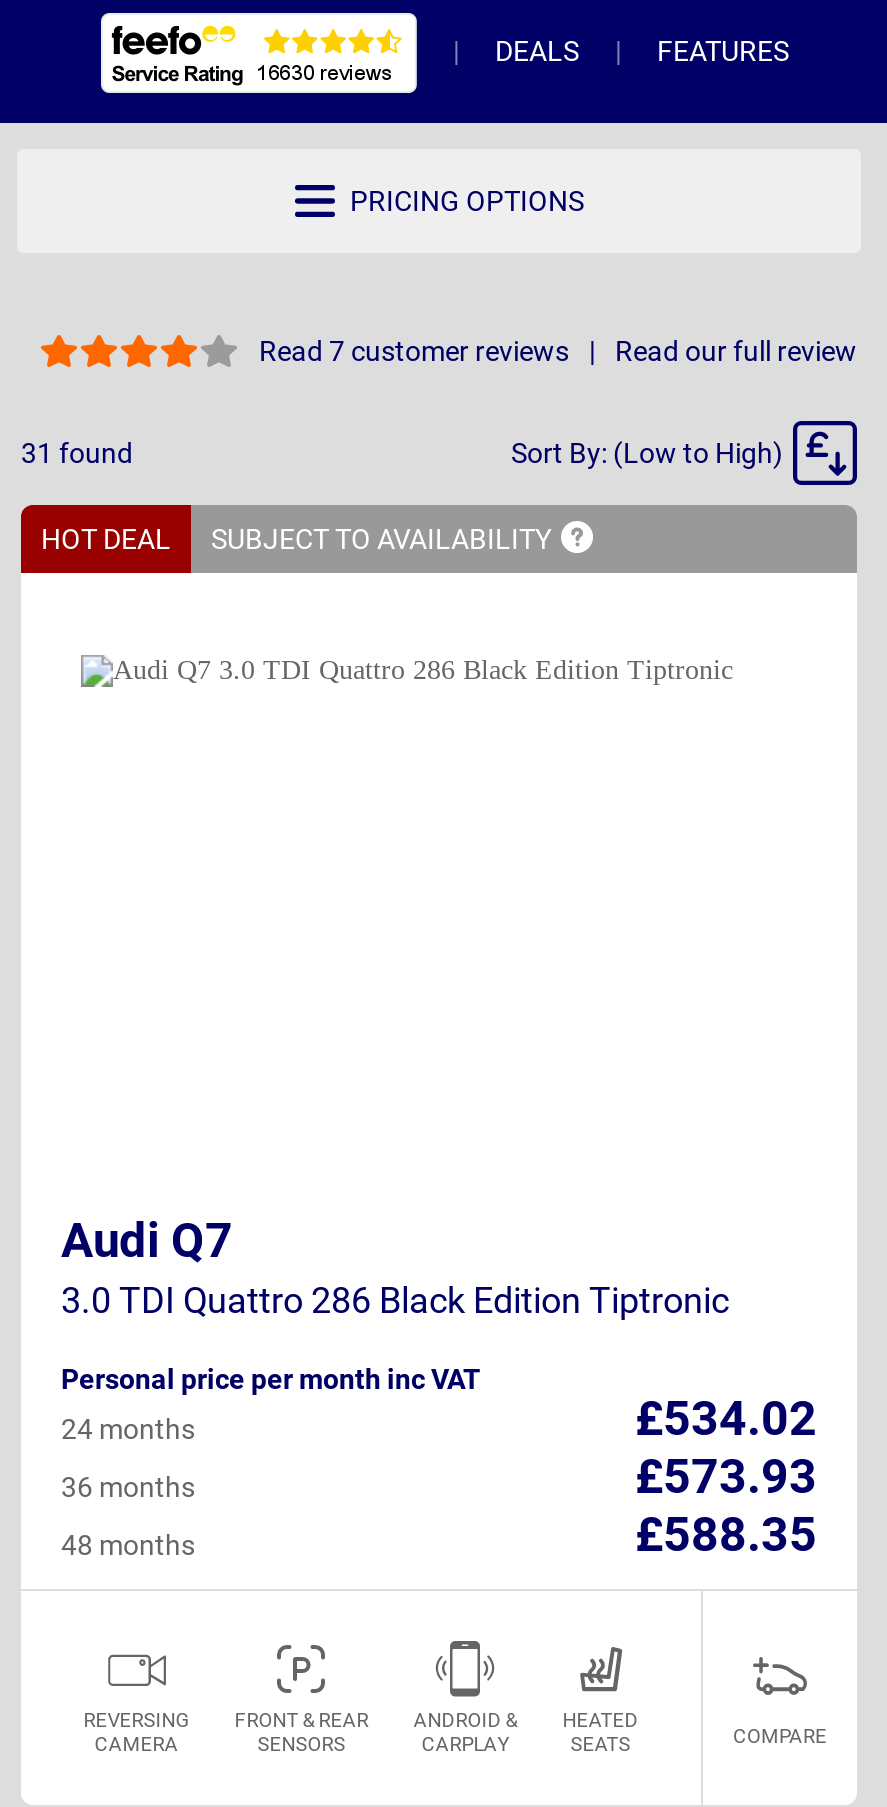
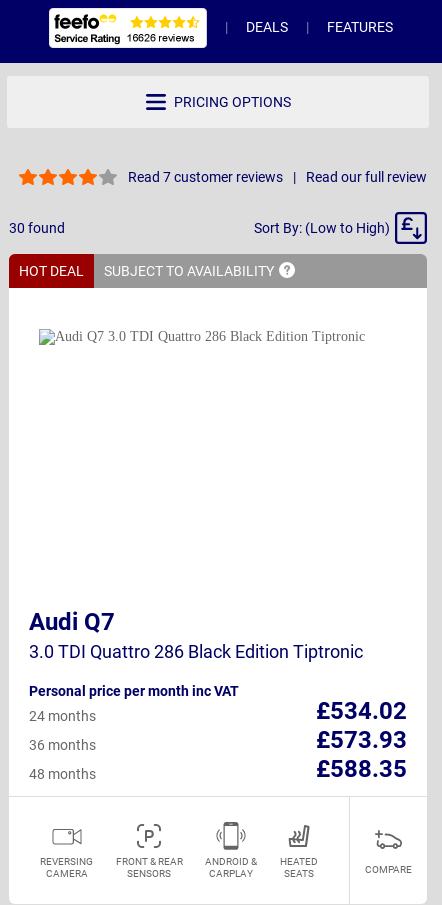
- 31 found
+ 30 found
